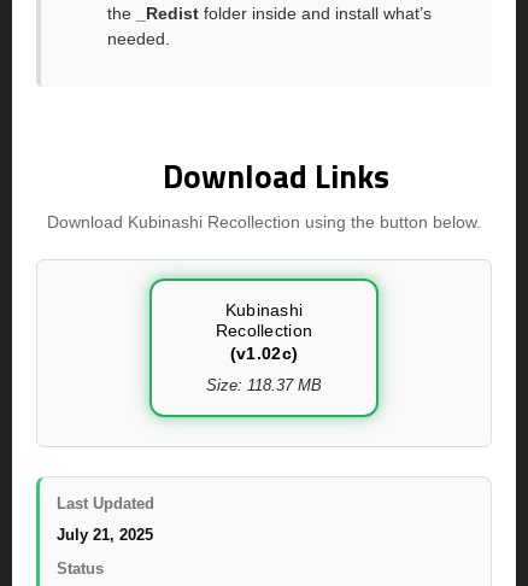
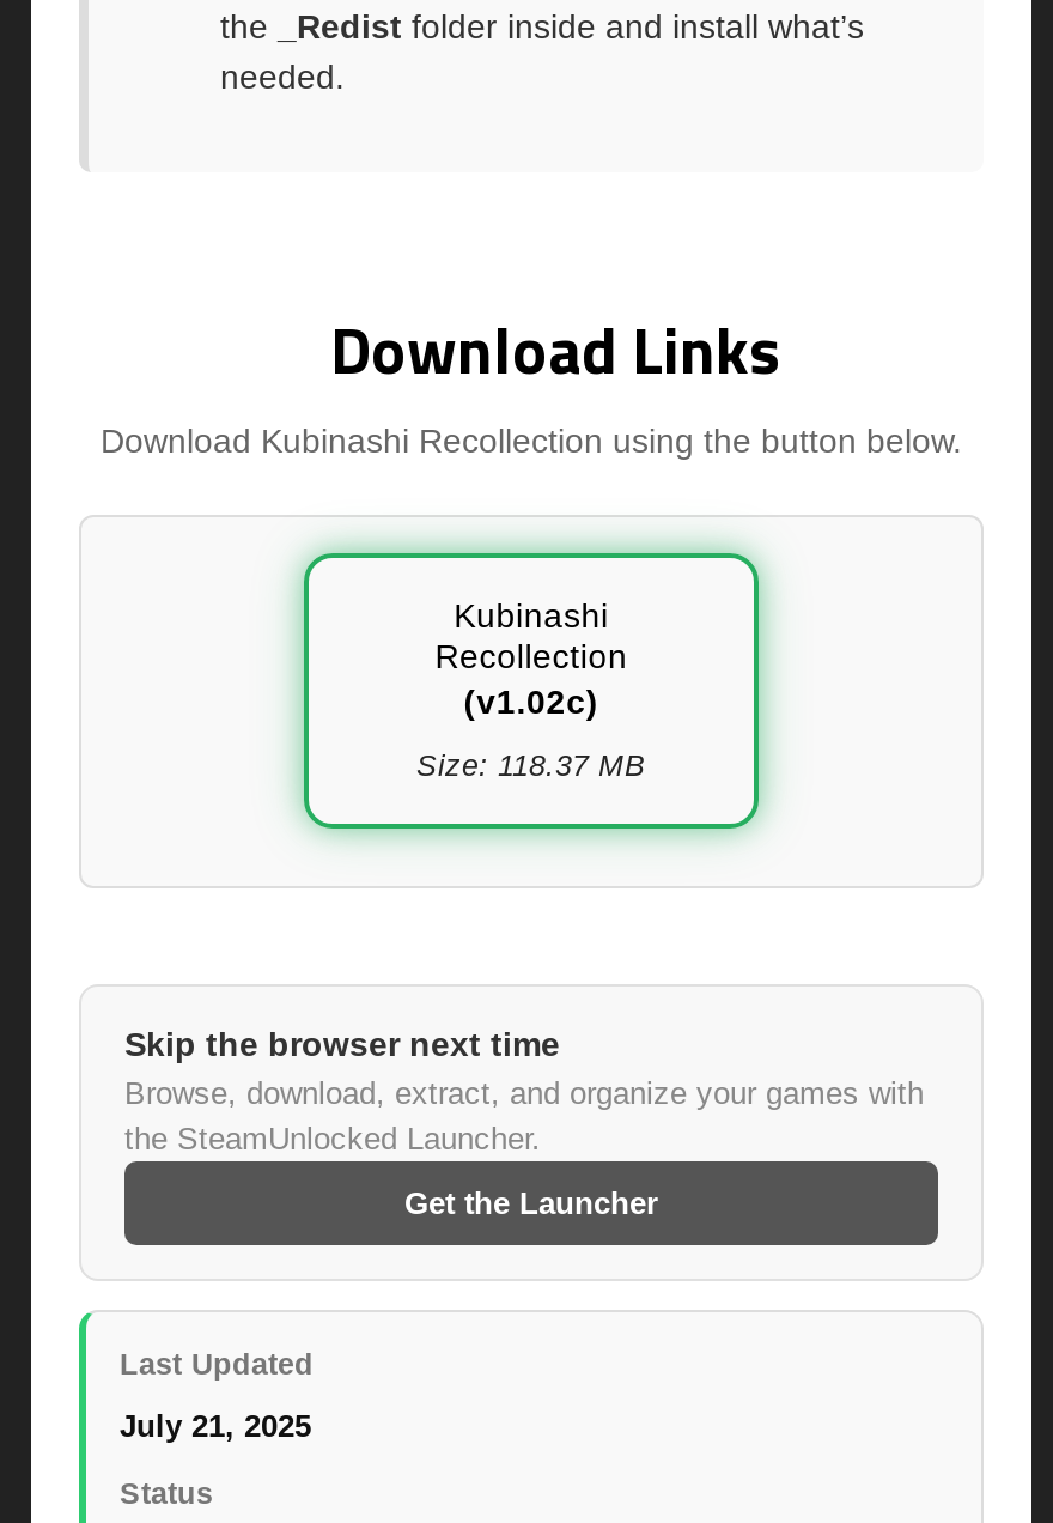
+ Skip the browser next time
+ Browse, download, extract, and organize your games with
+ the SteamUnlocked Launcher.
+ Get the Launcher
